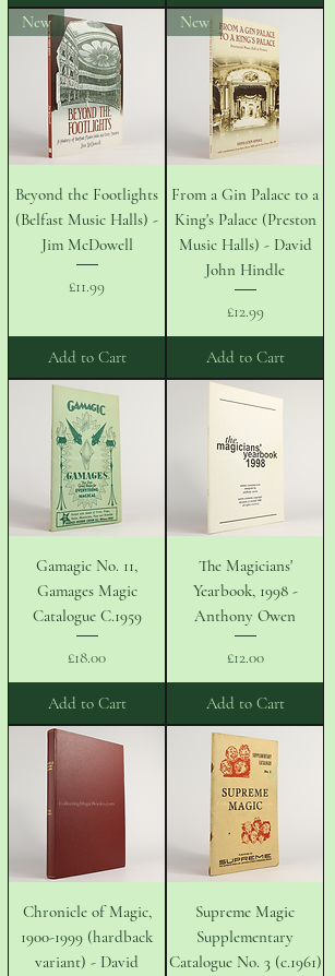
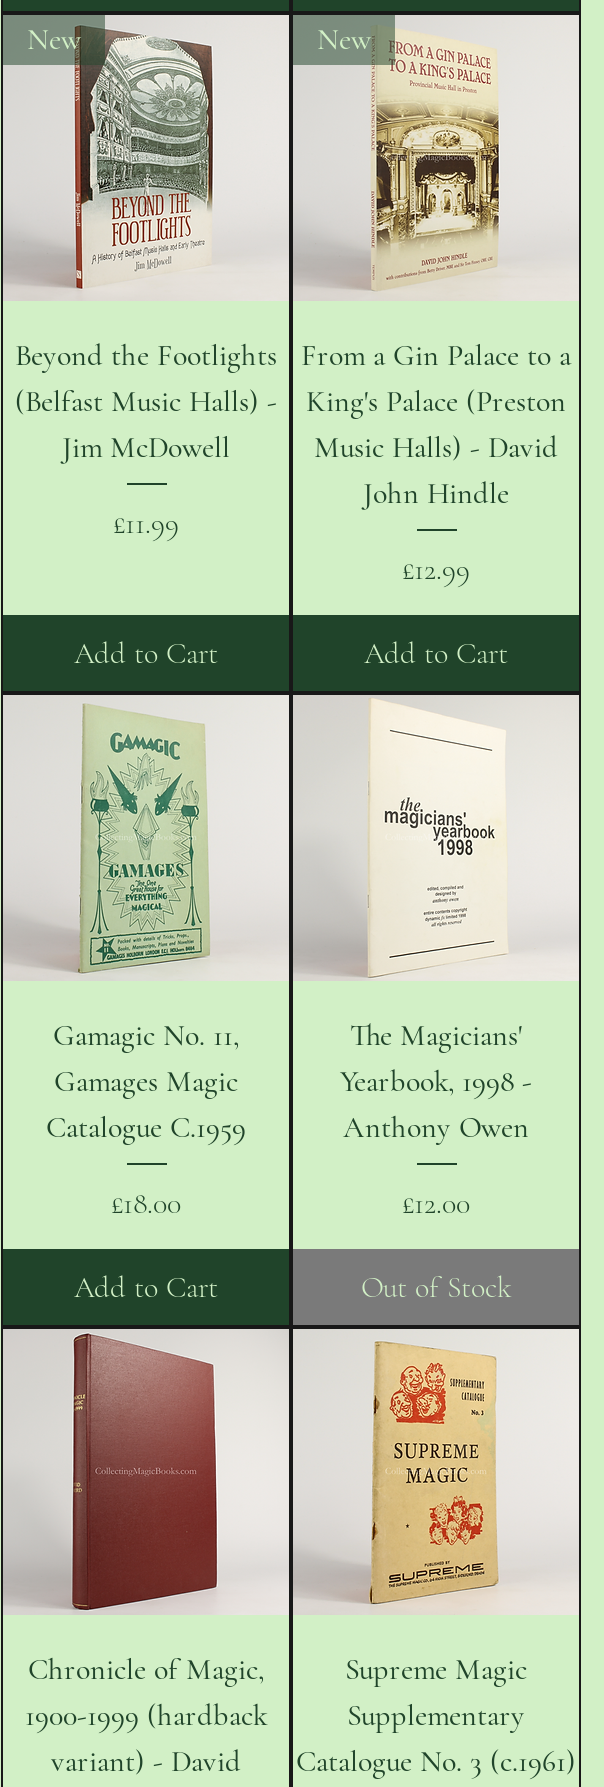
- Add to Cart
+ Out of Stock
